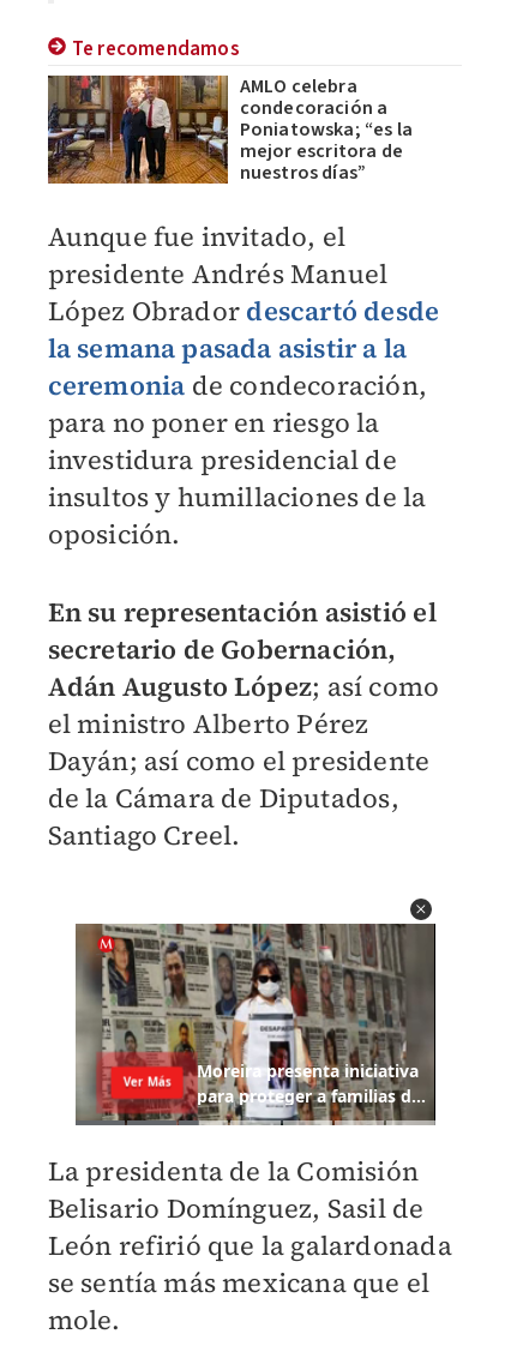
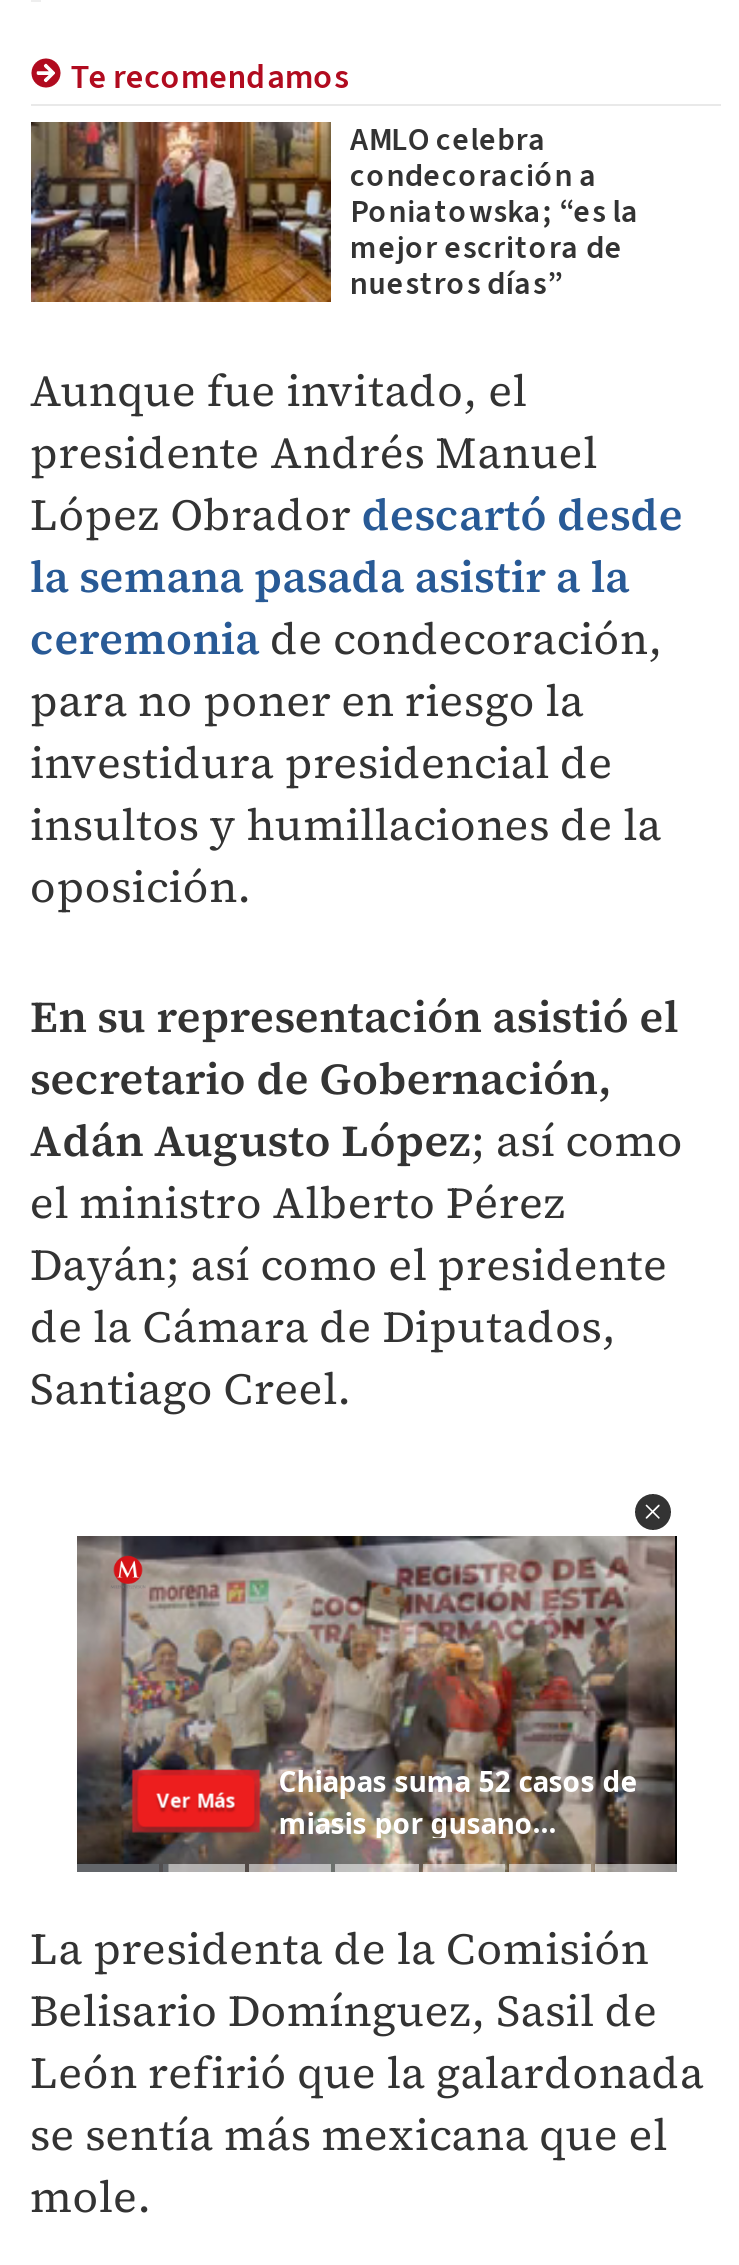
- [image]
+ [image]
